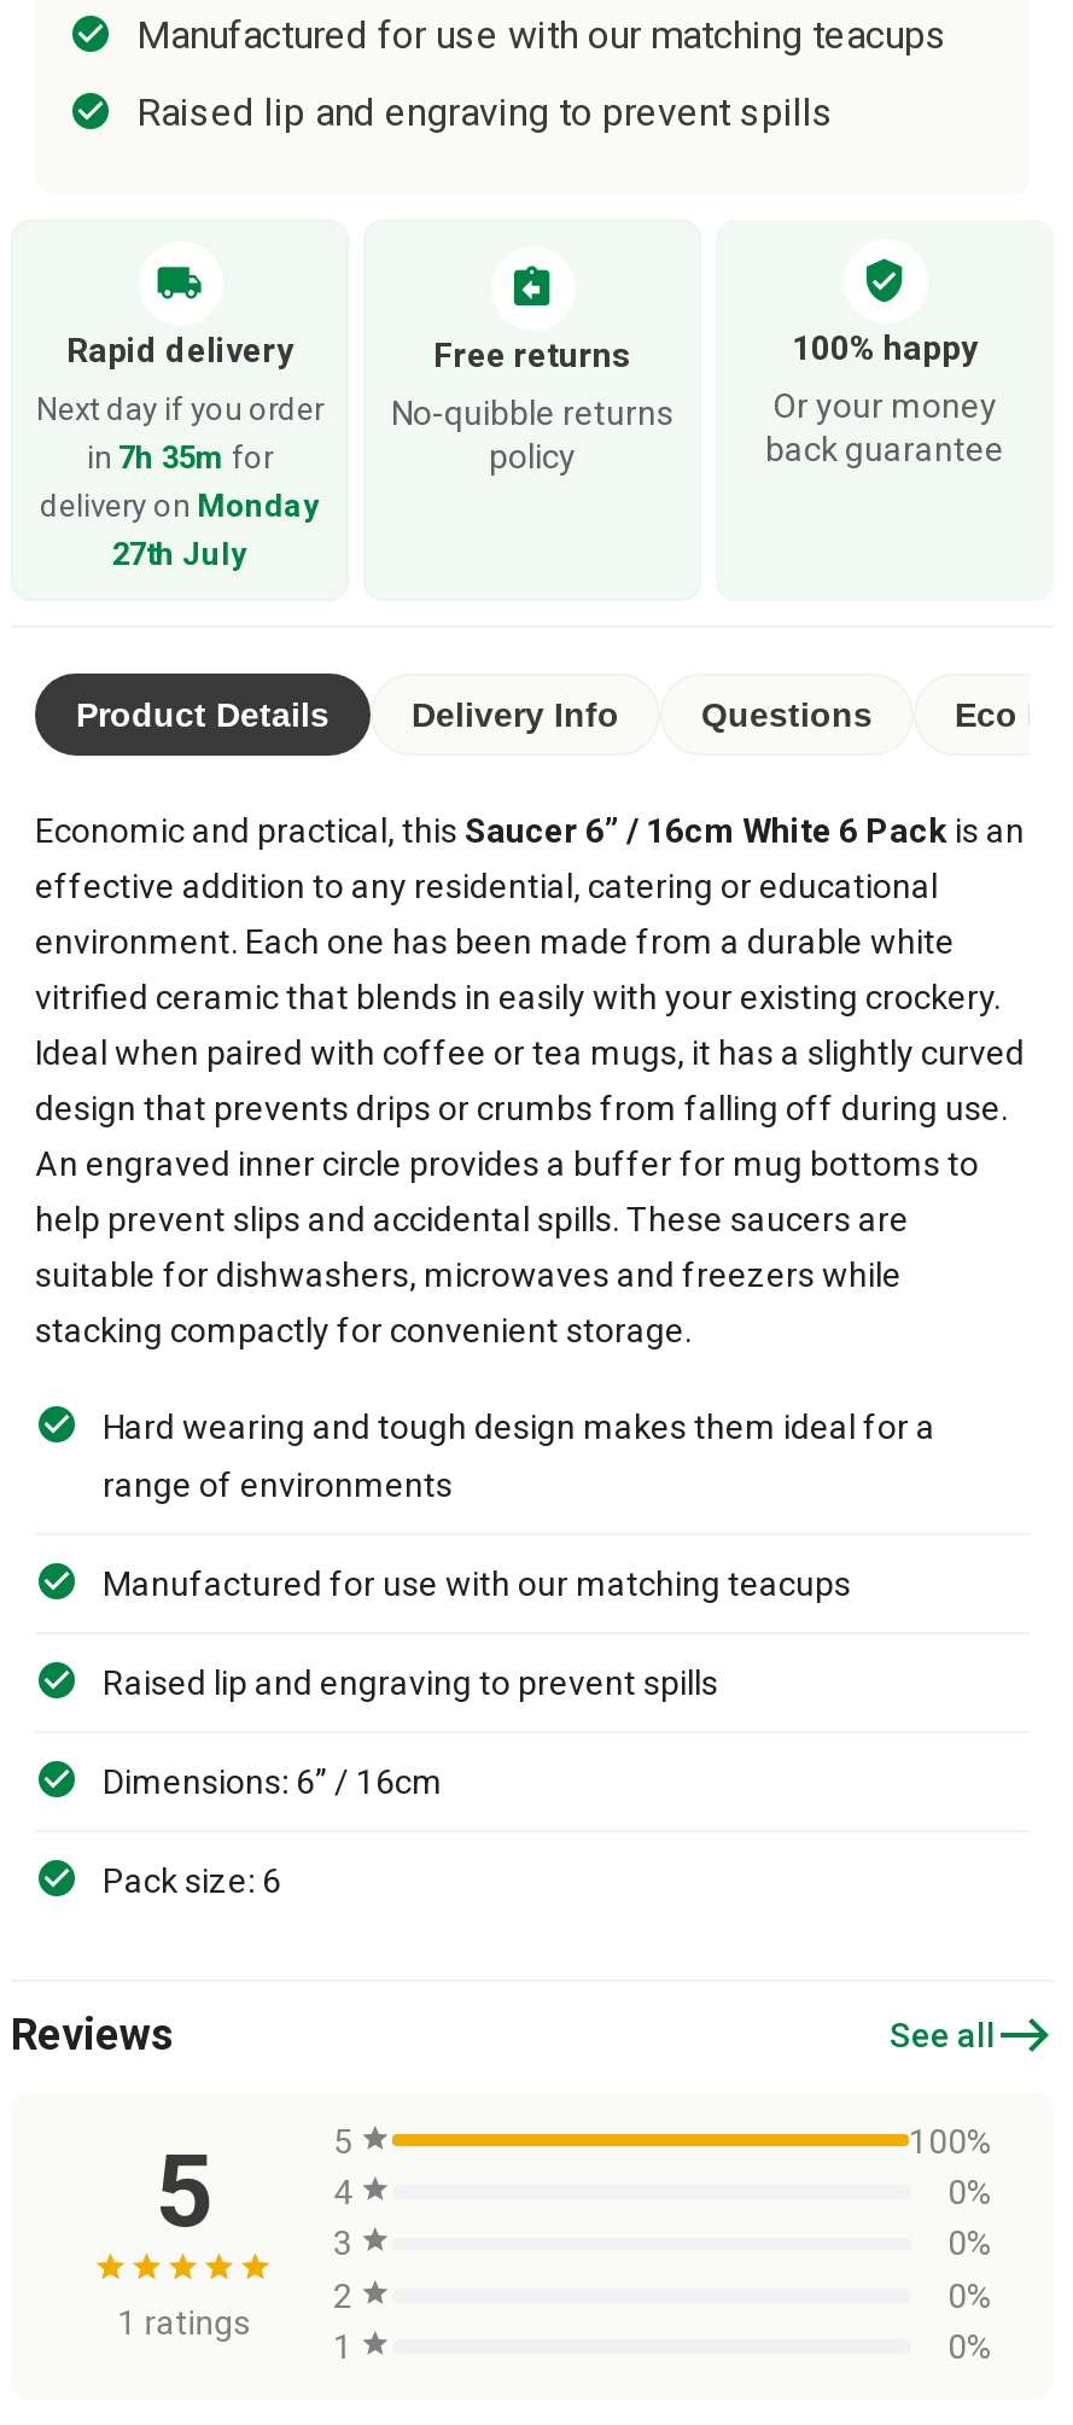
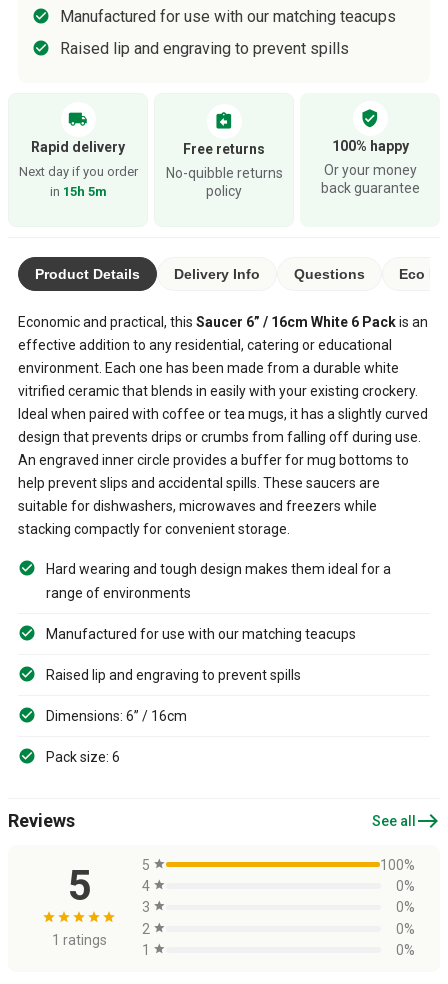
- in 7h 35m for
- delivery on Monday
- 27th July
+ in 15h 5m
